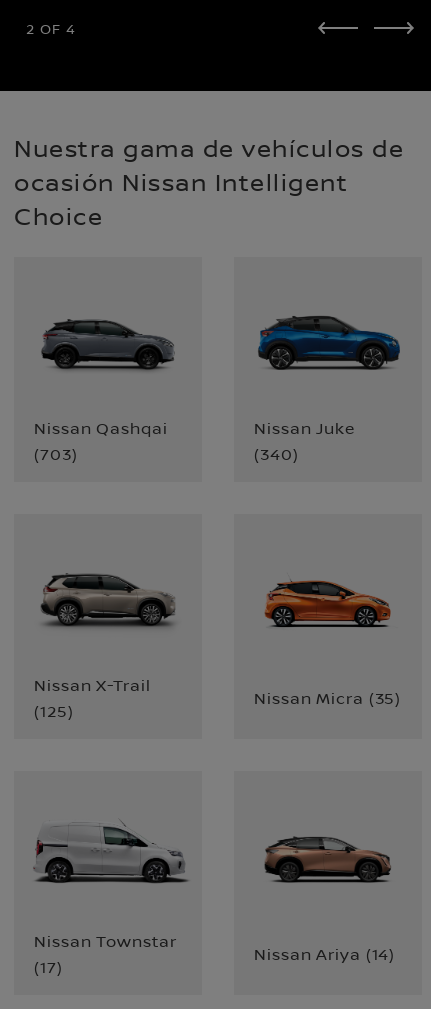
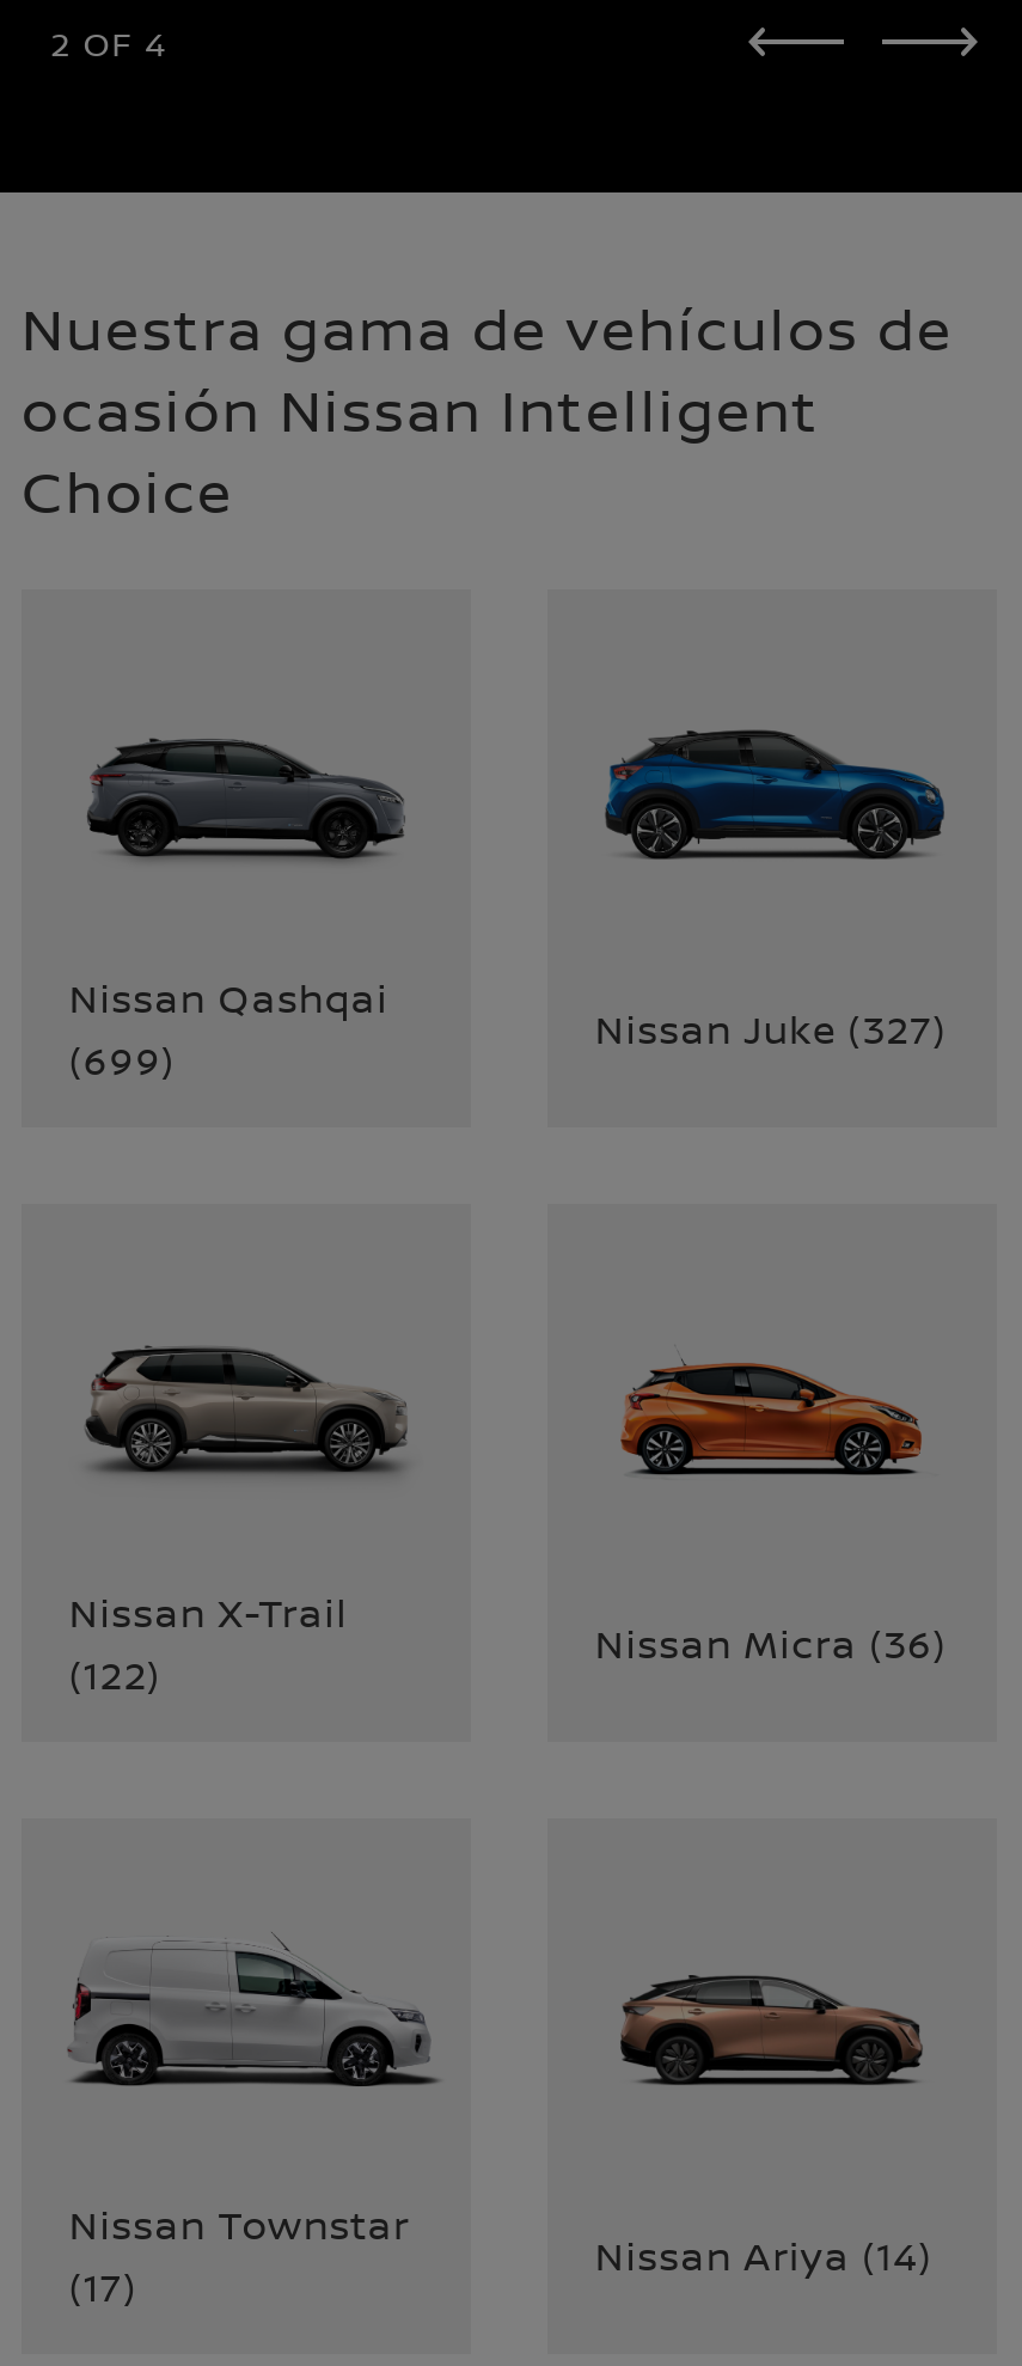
- Nissan Juke
- (340)
+ Nissan Juke (327)

- (703)
+ (699)

- Nissan Micra (35)
+ Nissan Micra (36)

- (125)
+ (122)
